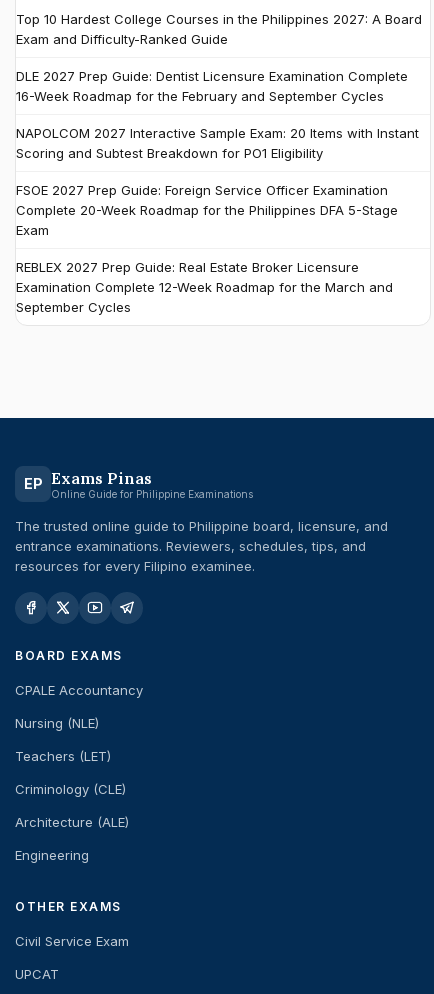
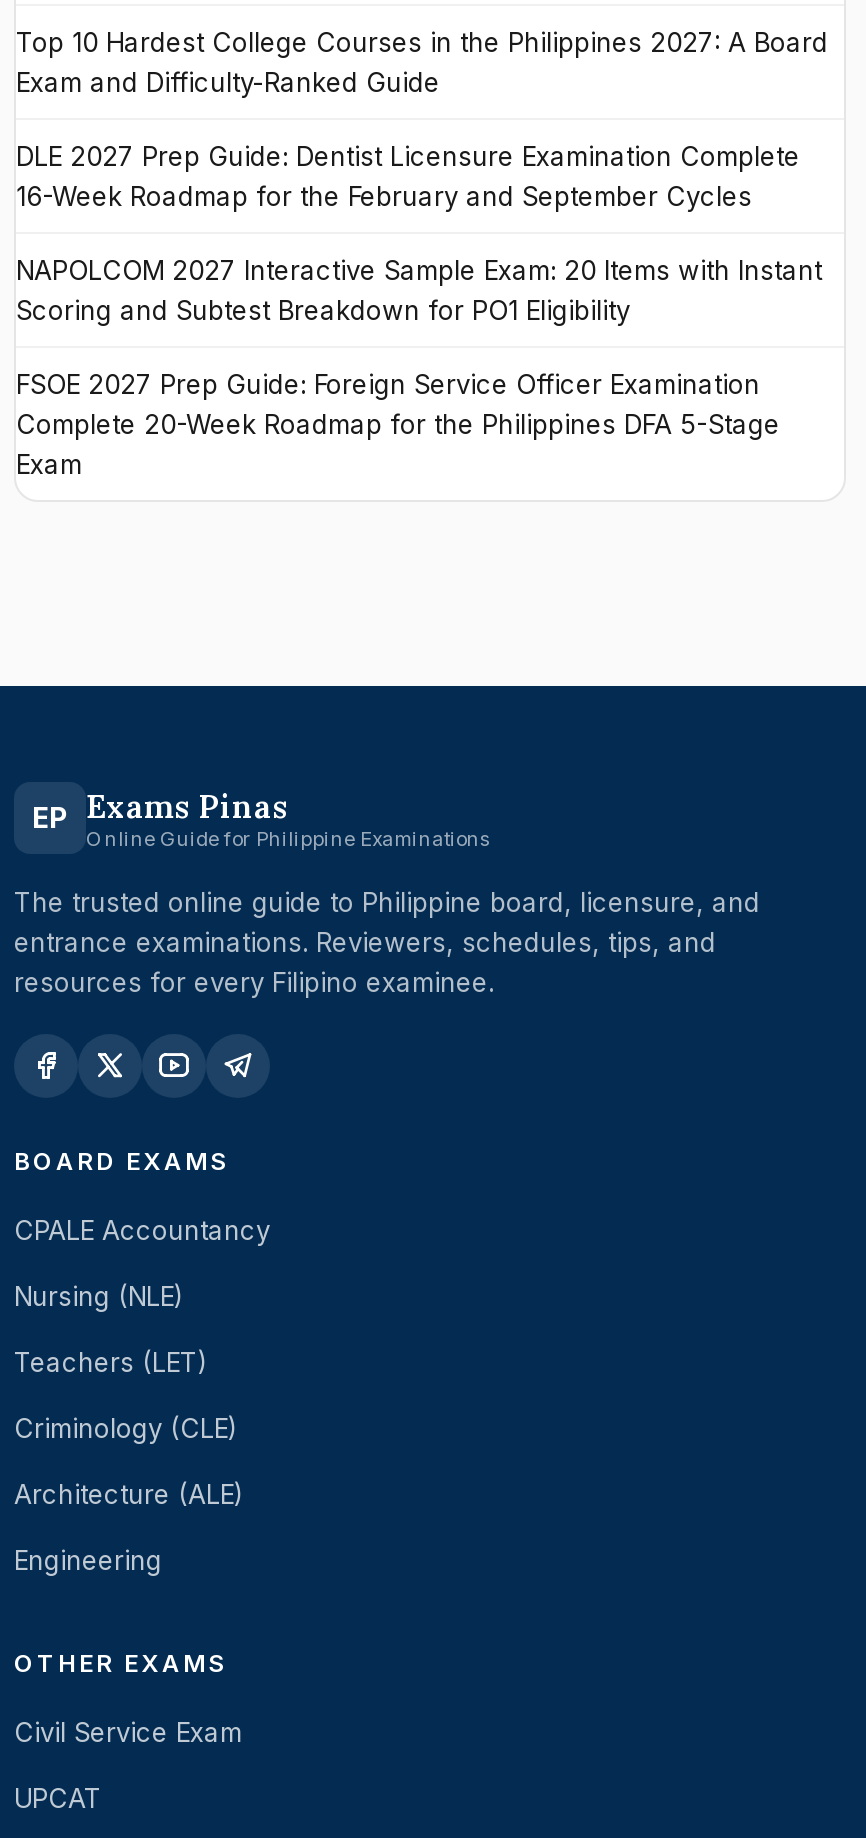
- REBLEX 2027 Prep Guide: Real Estate Broker Licensure
- Examination Complete 12-Week Roadmap for the March and
- September Cycles
